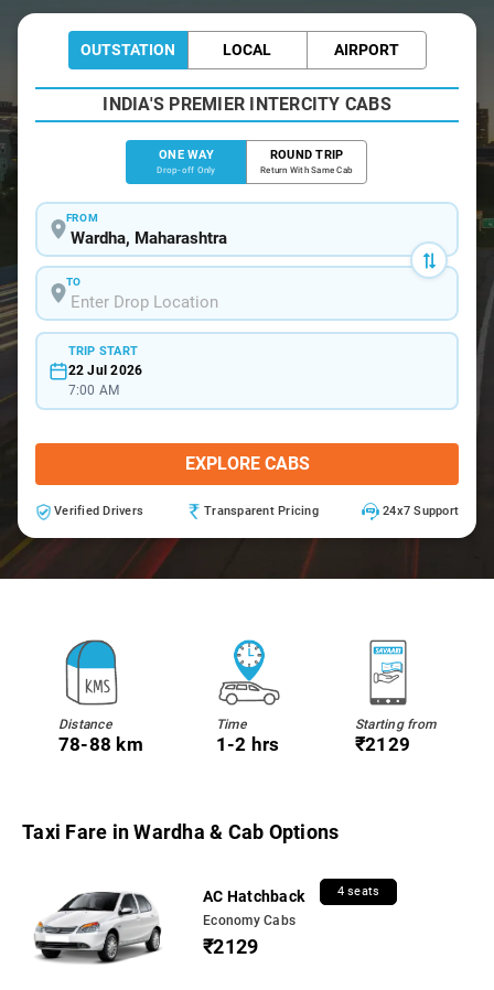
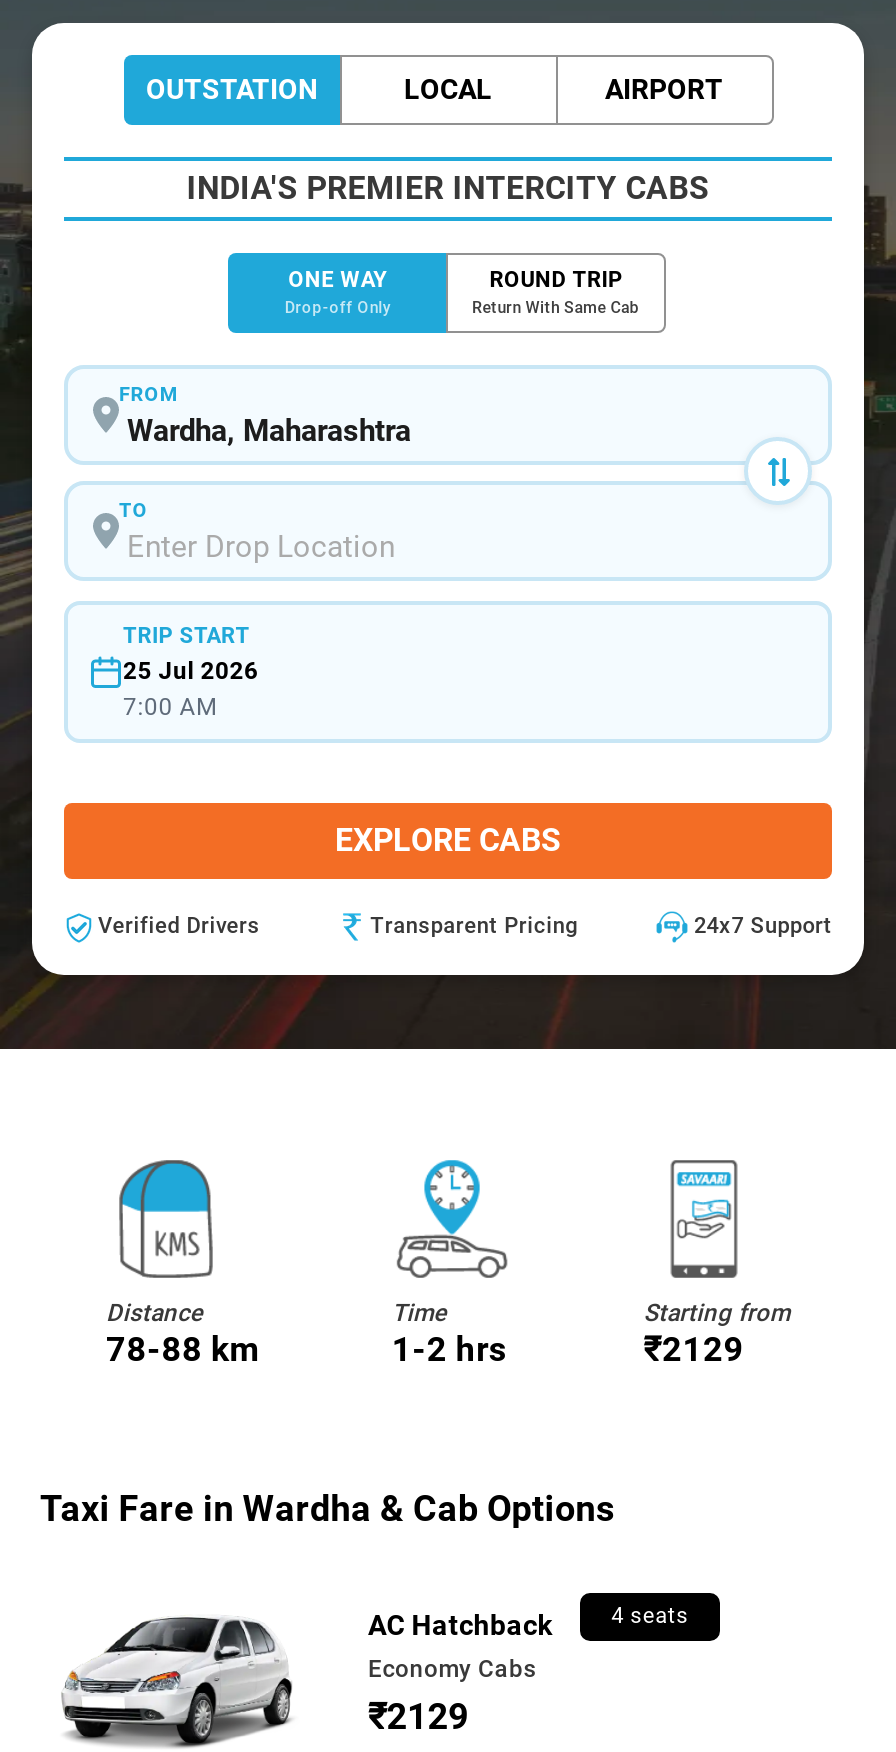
- 22 Jul 2026
+ 25 Jul 2026
